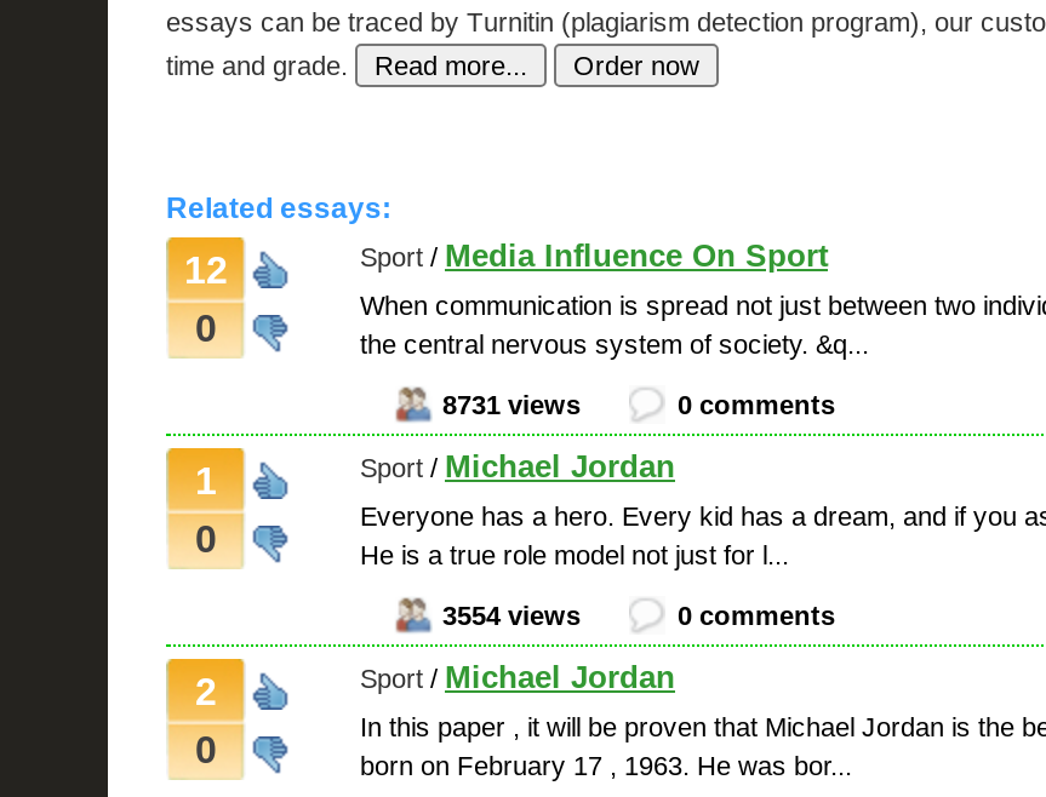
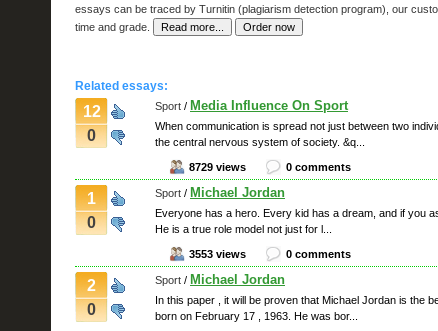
- 8731 views
+ 8729 views

- 3554 views
+ 3553 views
